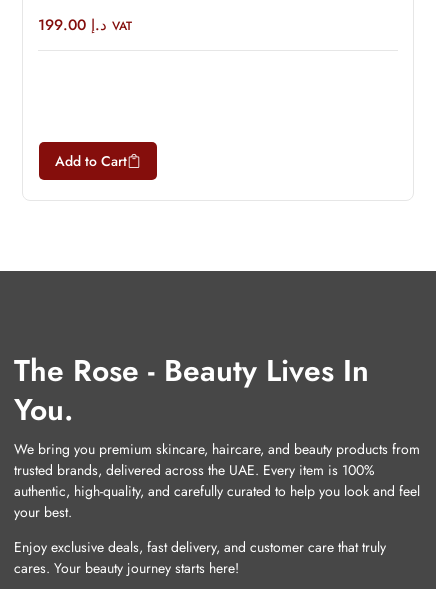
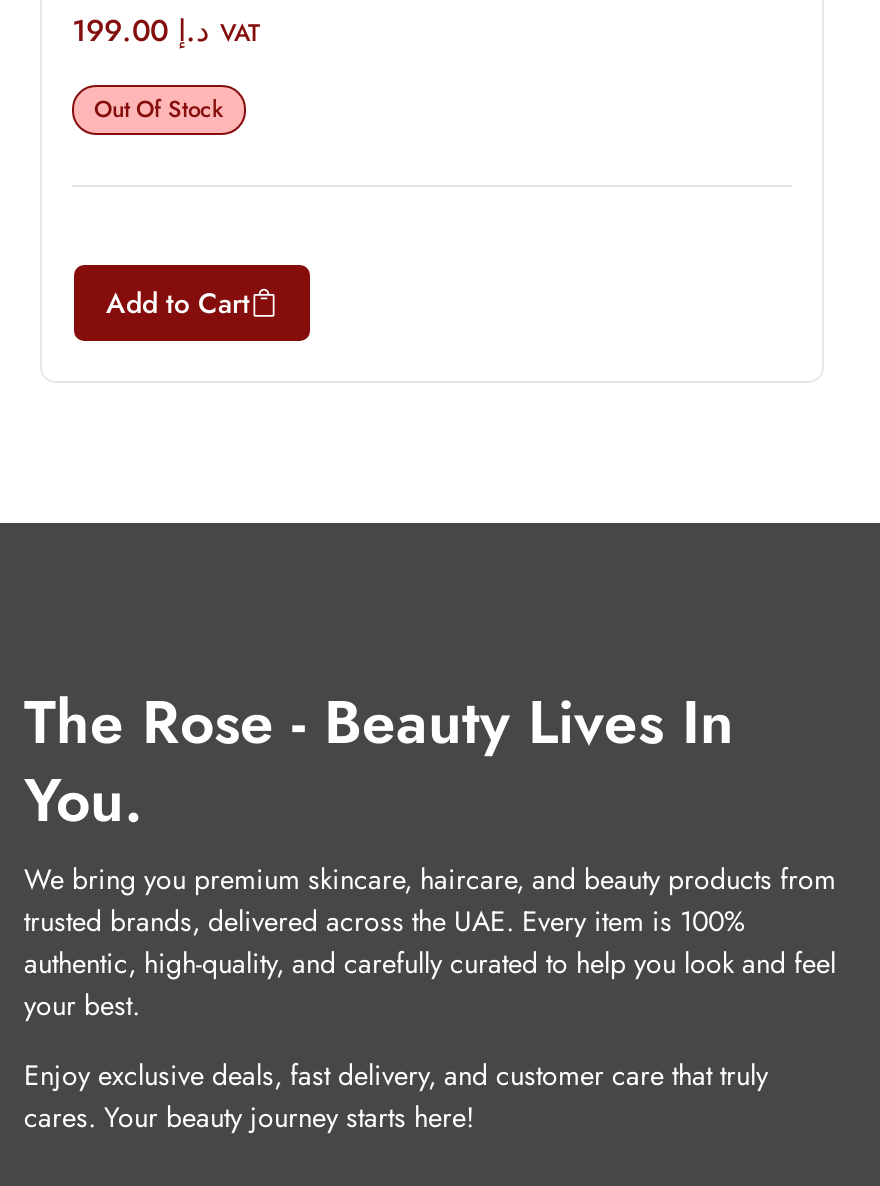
+ Out Of Stock
